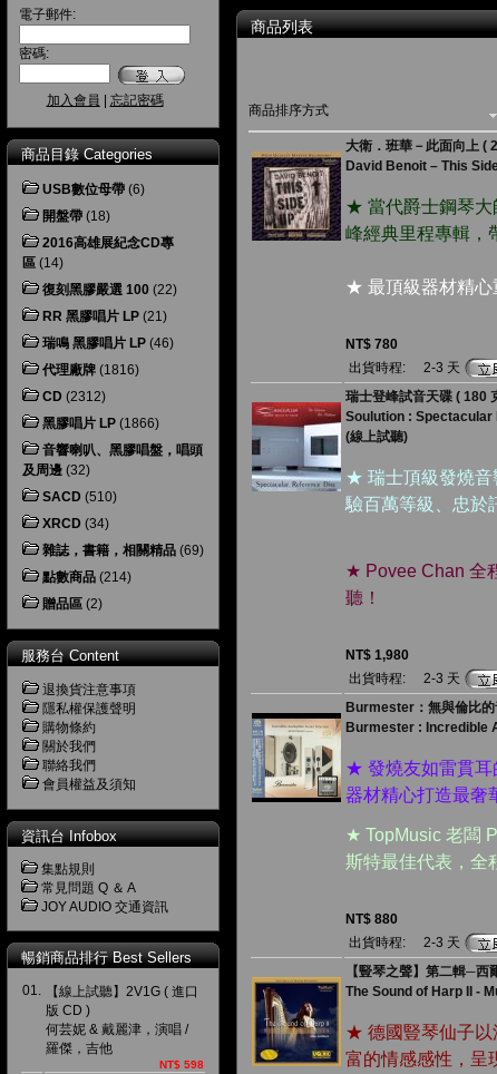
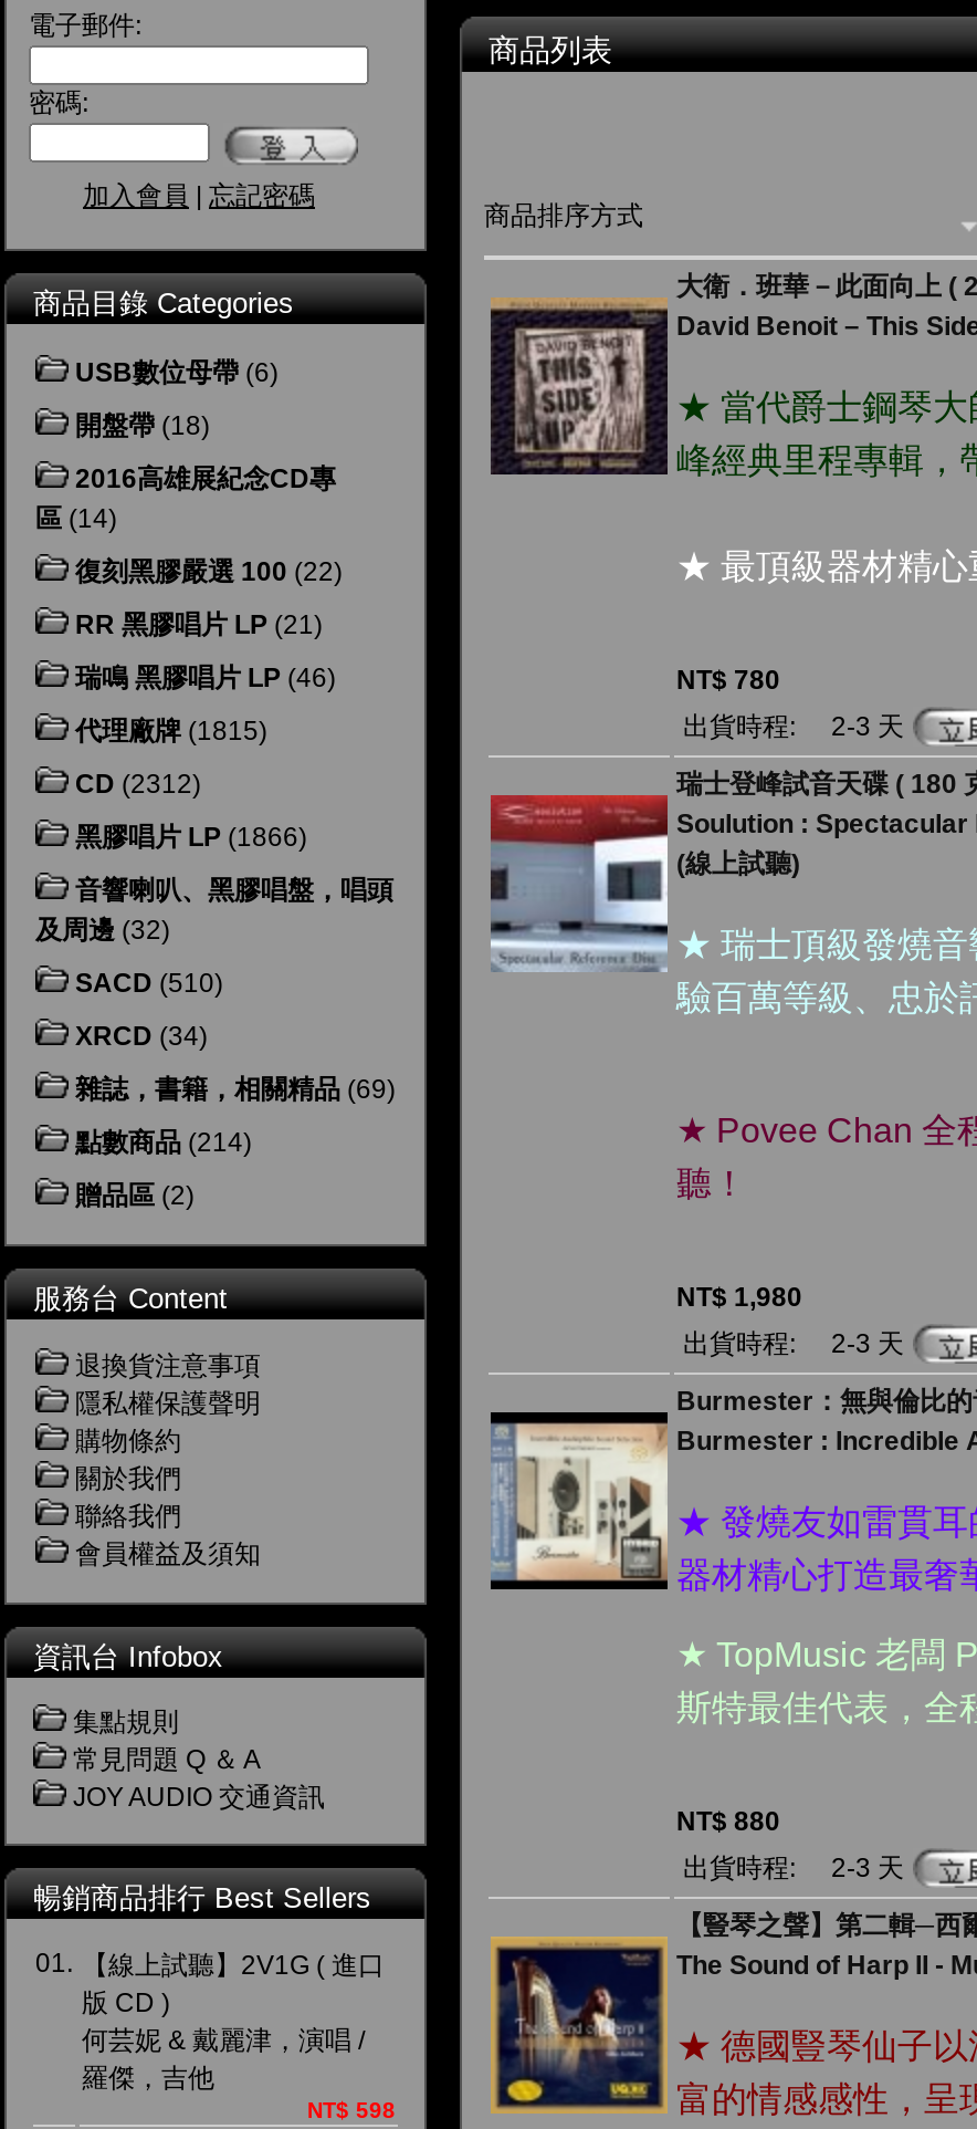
- 代理廠牌(1816)
+ 代理廠牌(1815)
